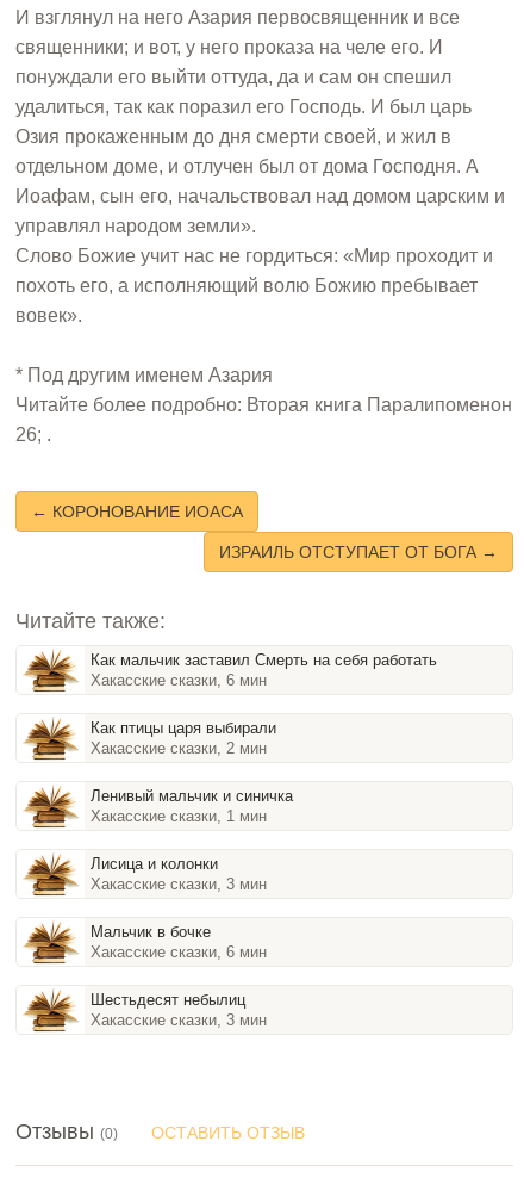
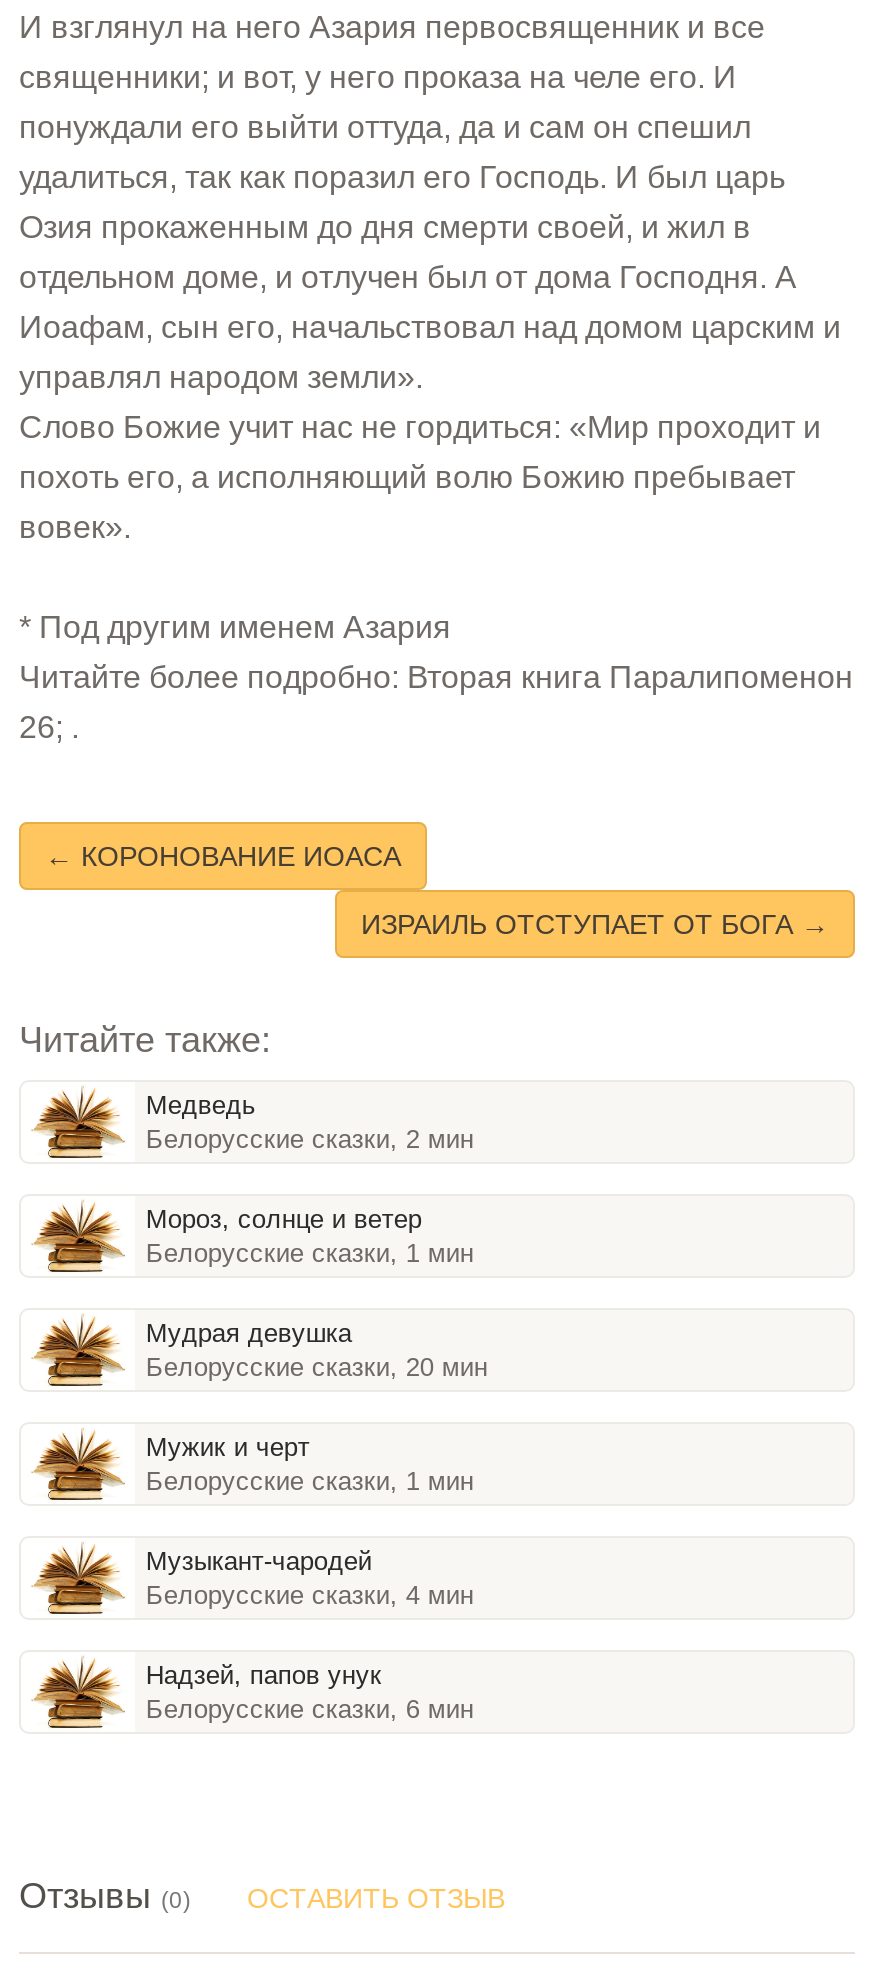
- Как мальчик заставил Смерть на себя работать
- Хакасские сказки, 6 мин
+ Медведь
+ Белорусские сказки, 2 мин

- Как птицы царя выбирали
- Хакасские сказки, 2 мин
+ Мороз, солнце и ветер
+ Белорусские сказки, 1 мин

- Ленивый мальчик и синичка
- Хакасские сказки, 1 мин
+ Мудрая девушка
+ Белорусские сказки, 20 мин

- Лисица и колонки
- Хакасские сказки, 3 мин
+ Мужик и черт
+ Белорусские сказки, 1 мин

- Мальчик в бочке
- Хакасские сказки, 6 мин
+ Музыкант-чародей
+ Белорусские сказки, 4 мин

- Шестьдесят небылиц
- Хакасские сказки, 3 мин
+ Надзей, папов унук
+ Белорусские сказки, 6 мин
